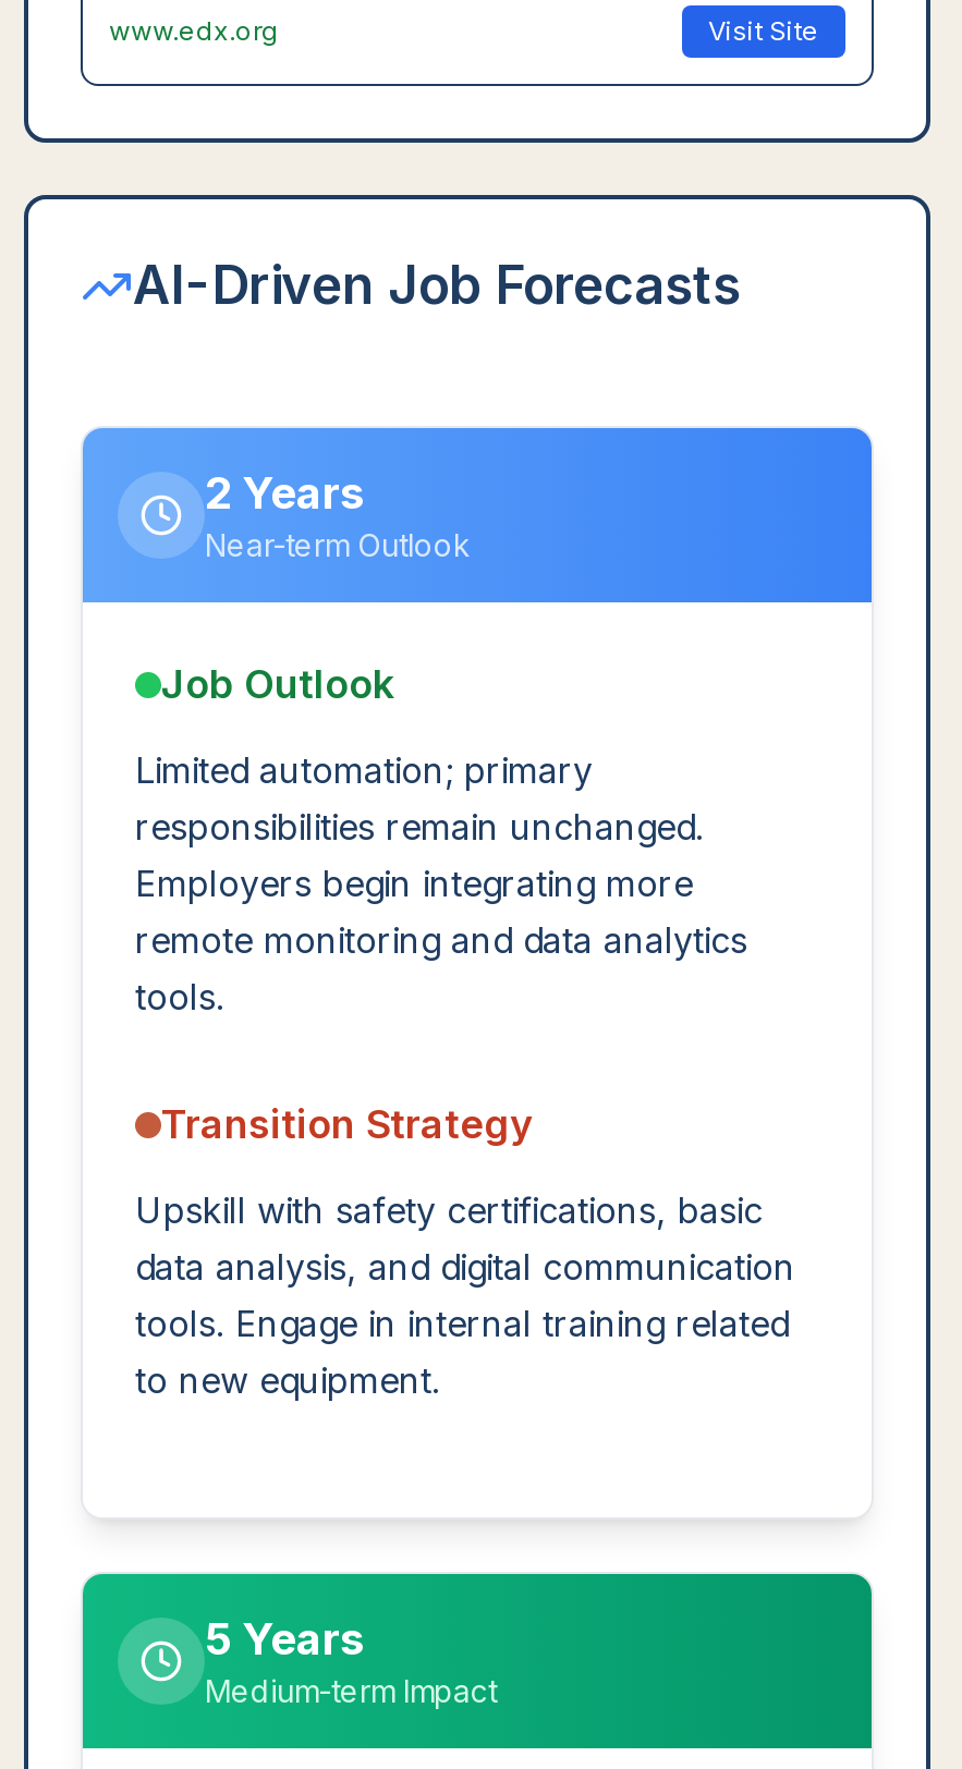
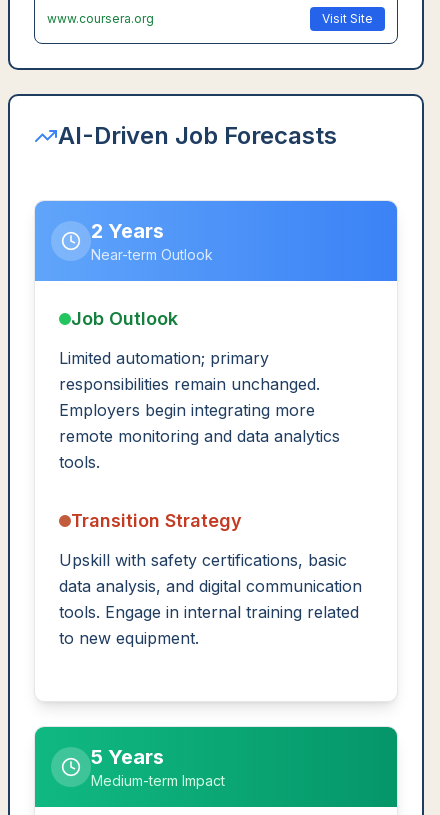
- www.edx.org
+ www.coursera.org
